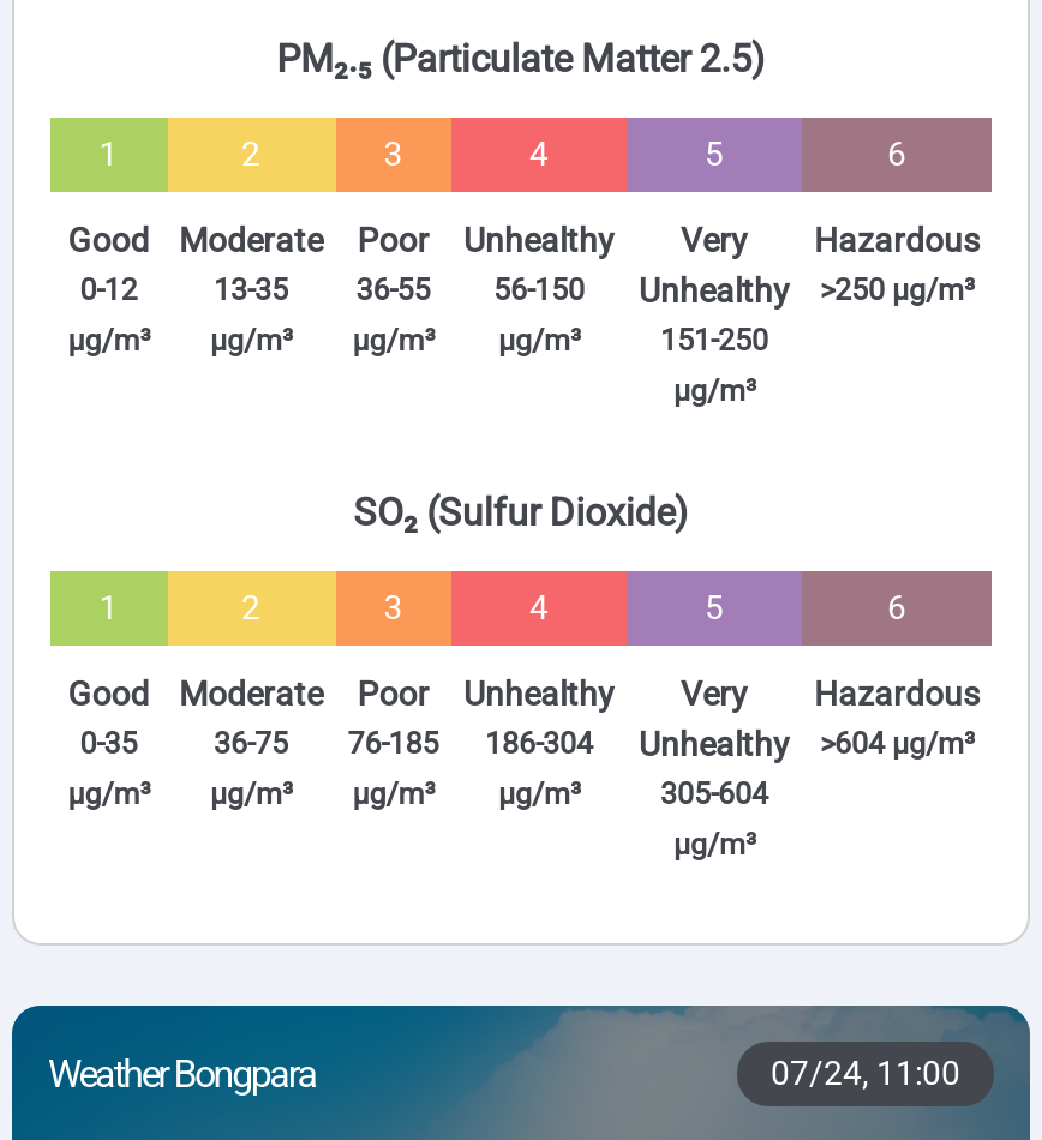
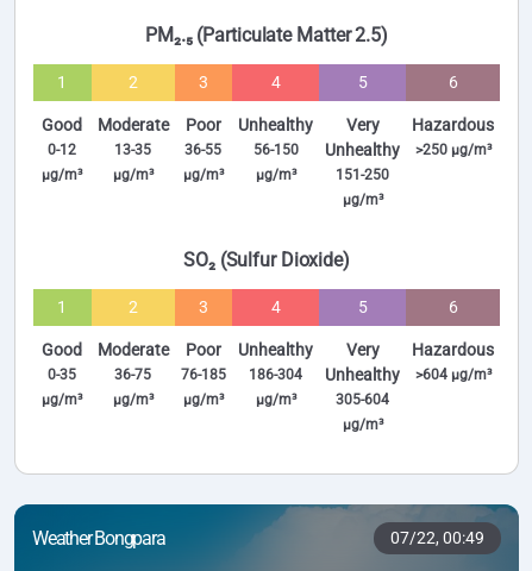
- 07/24, 11:00
+ 07/22, 00:49
